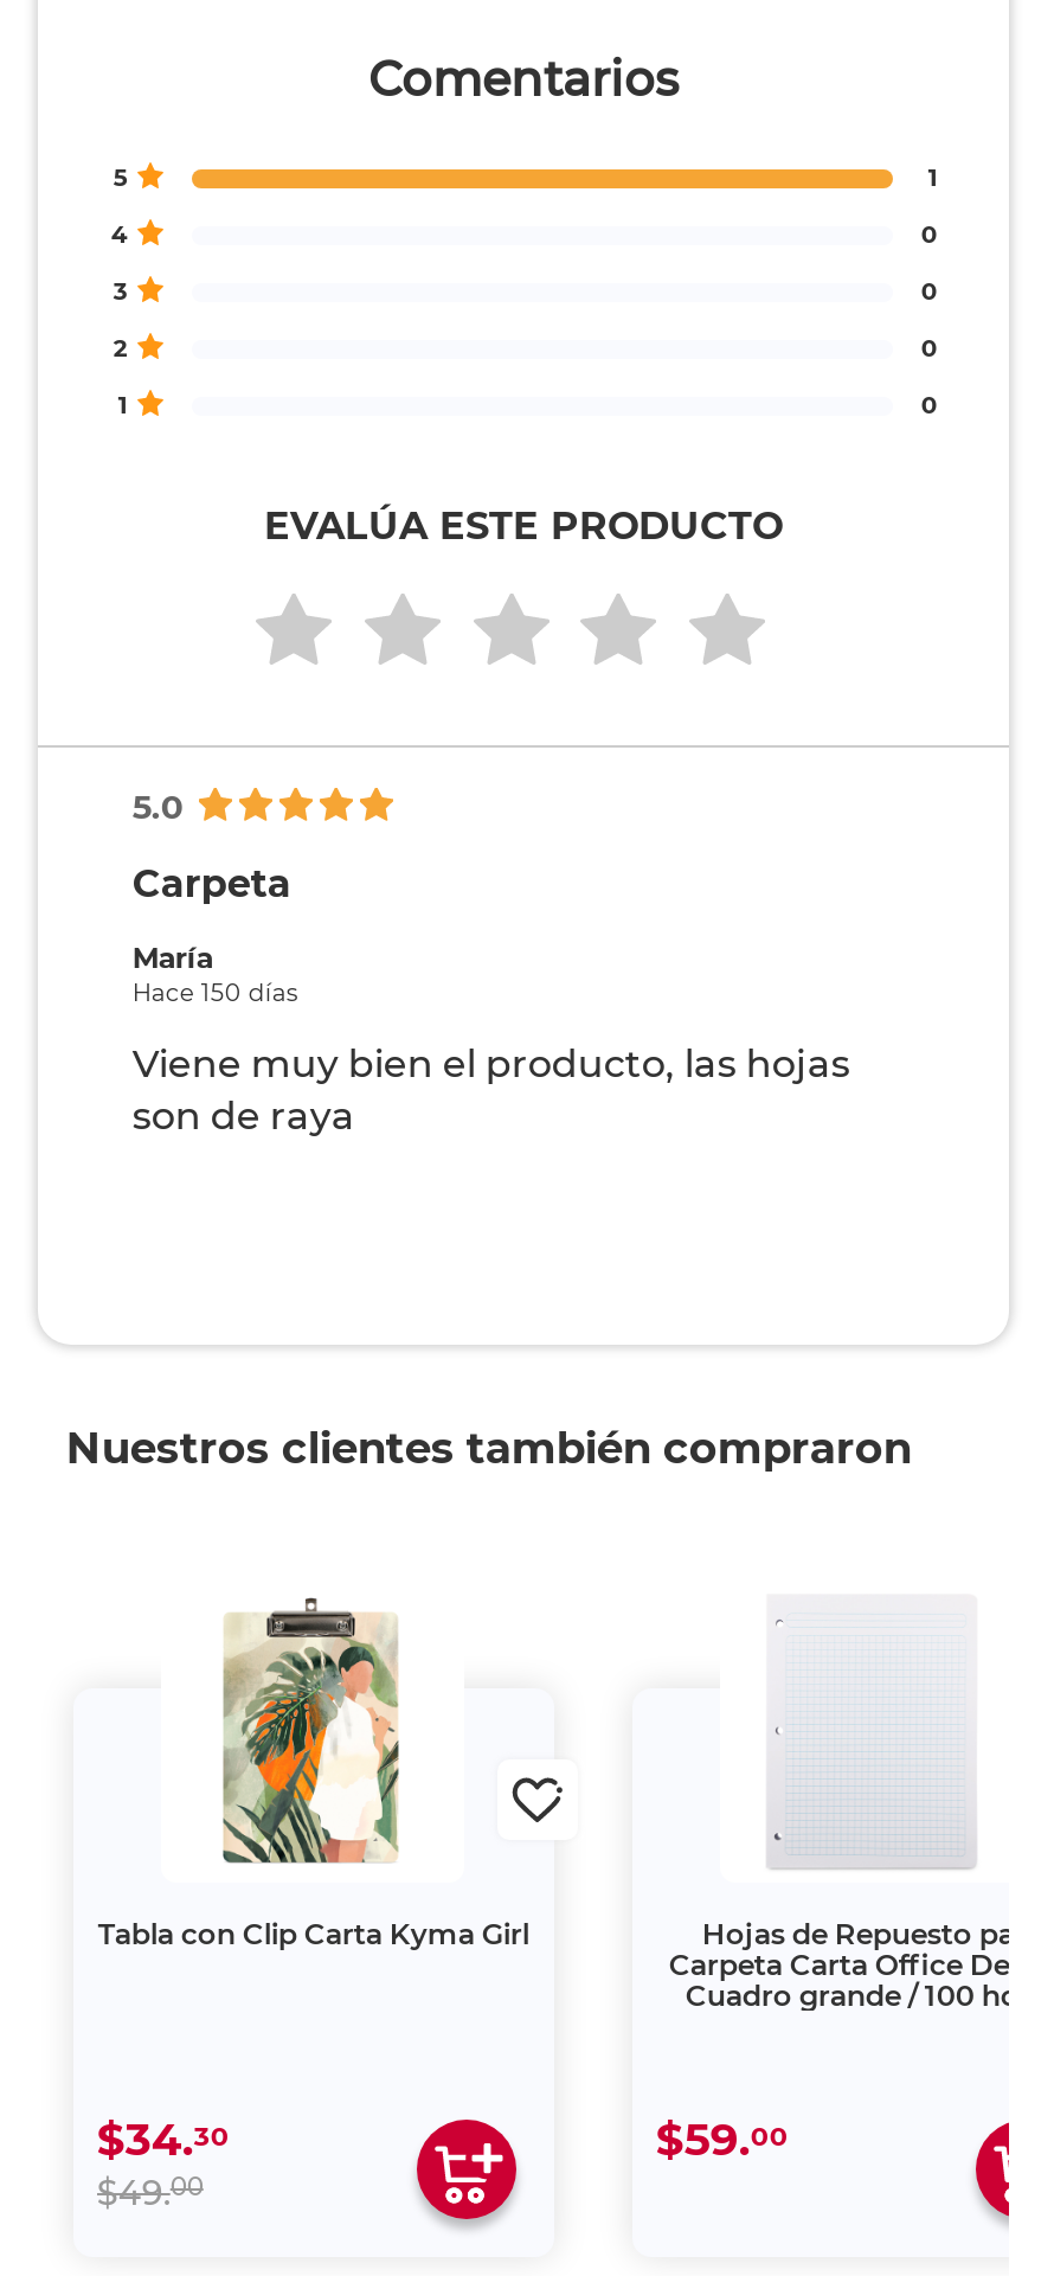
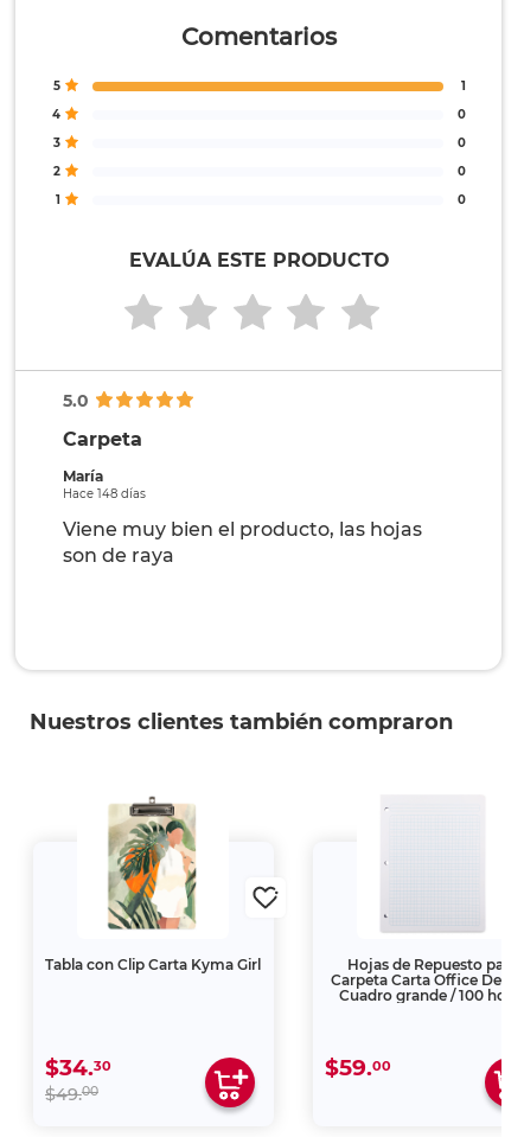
- Hace 150 días
+ Hace 148 días
